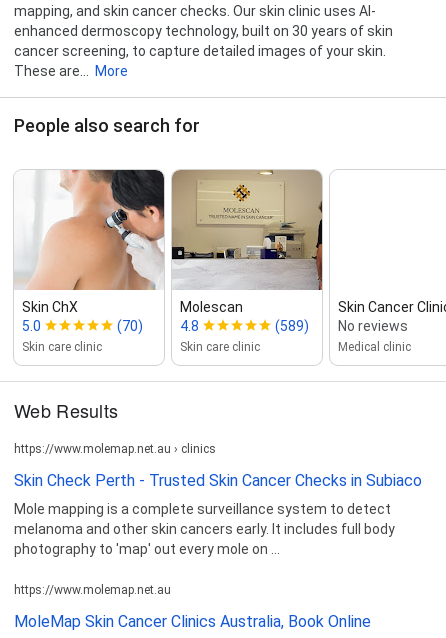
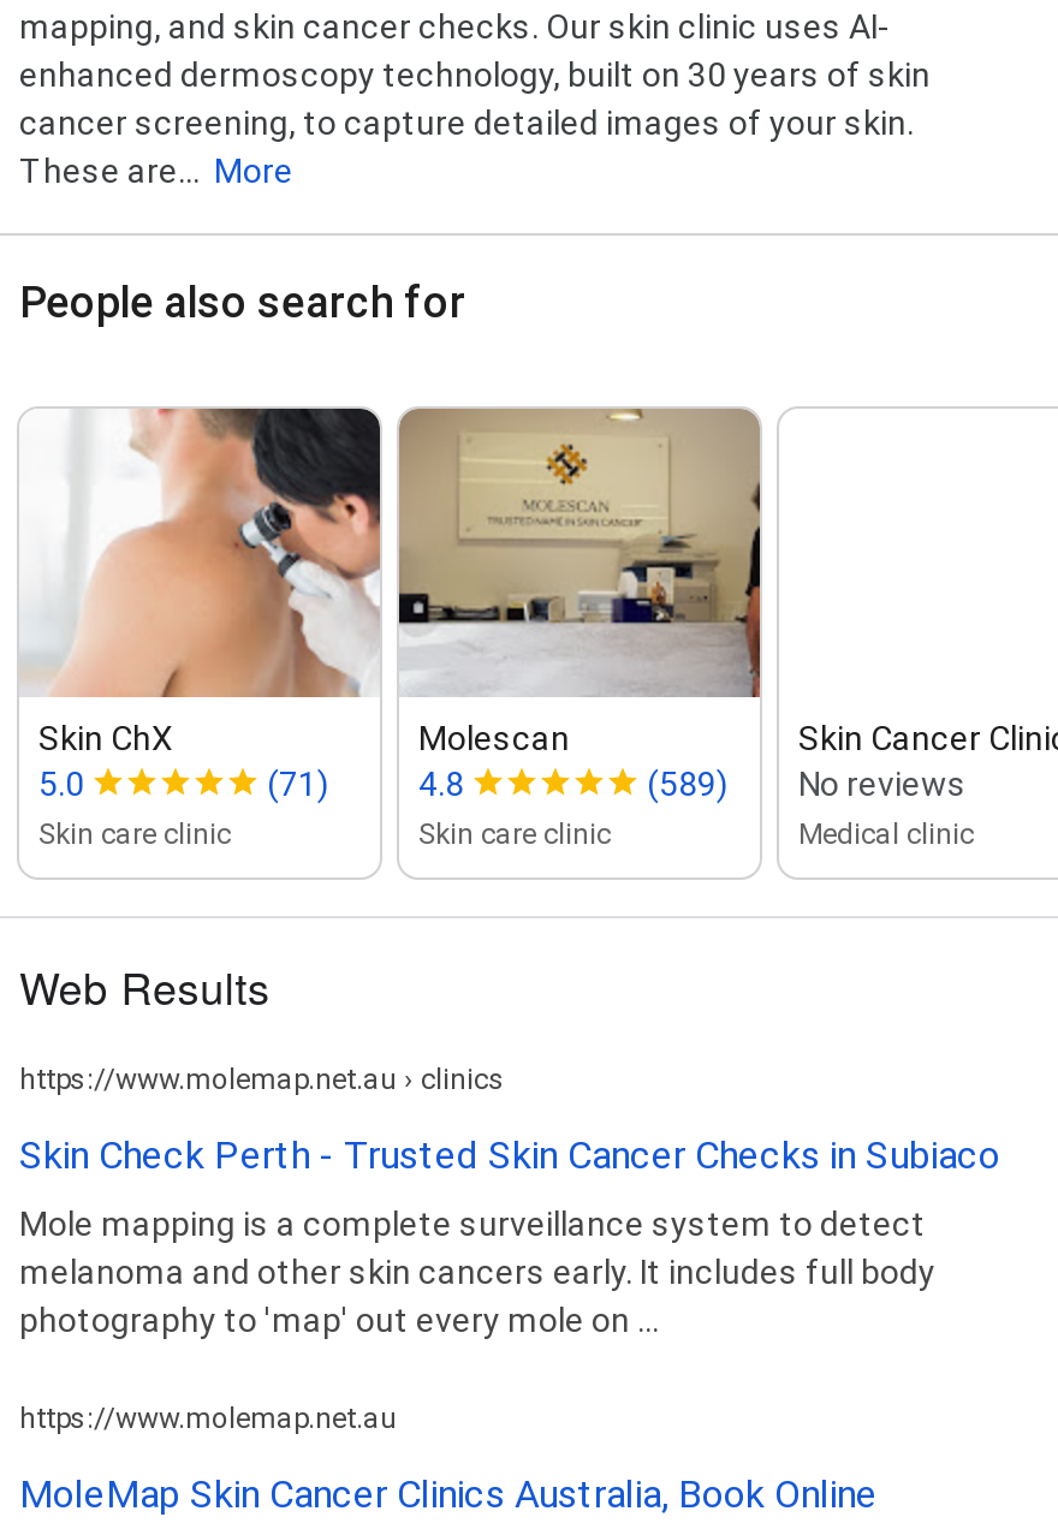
- (70)
+ (71)
